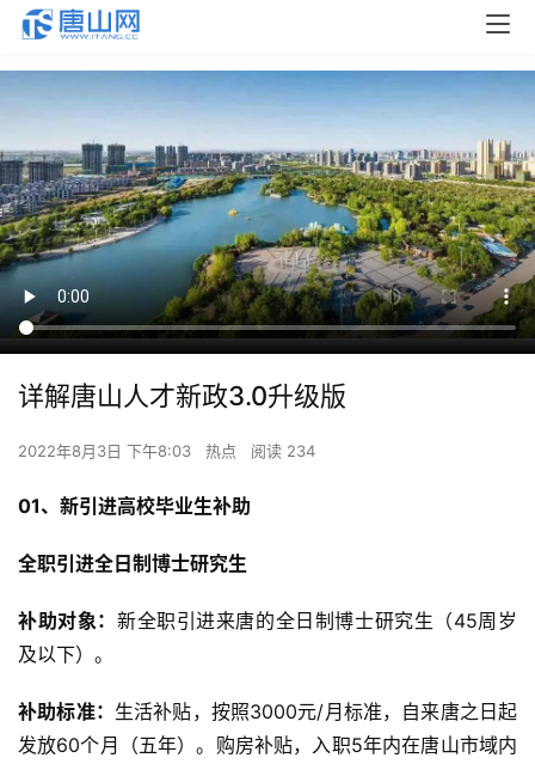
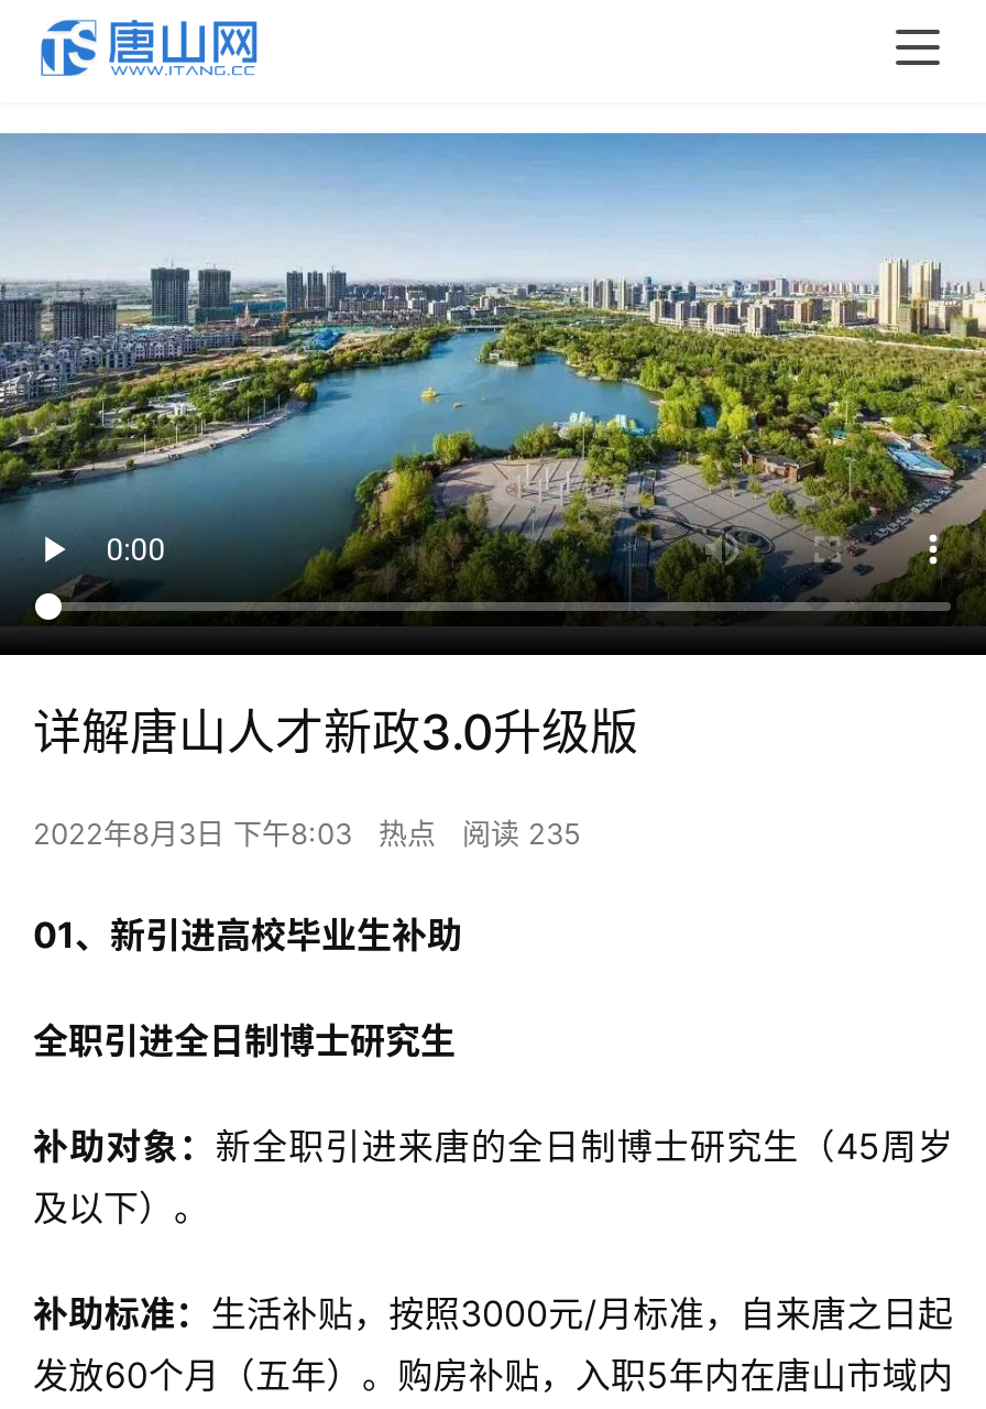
- 2022年8月3日 下午8:03 热点 阅读 234
+ 2022年8月3日 下午8:03 热点 阅读 235
